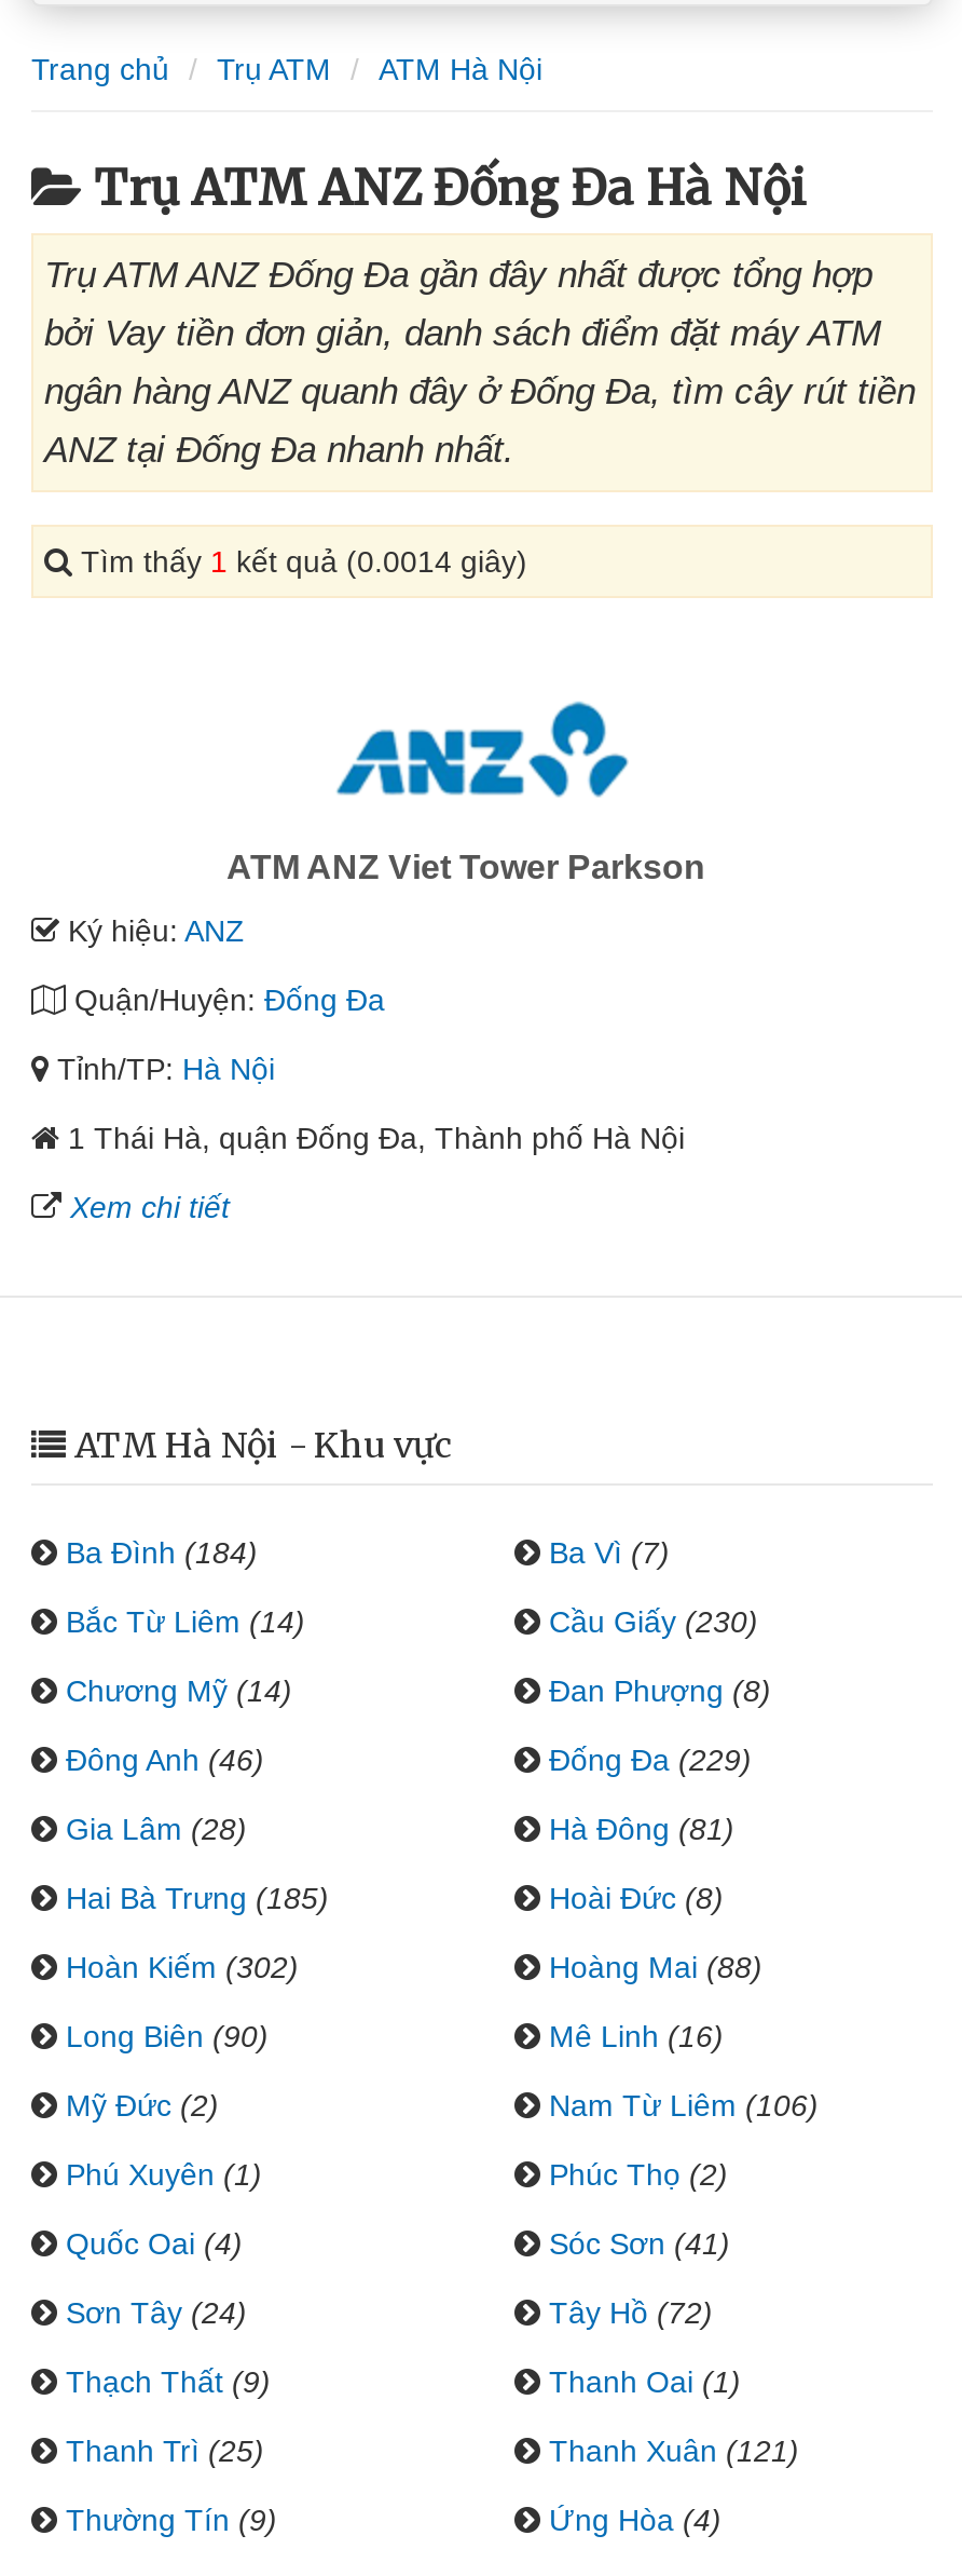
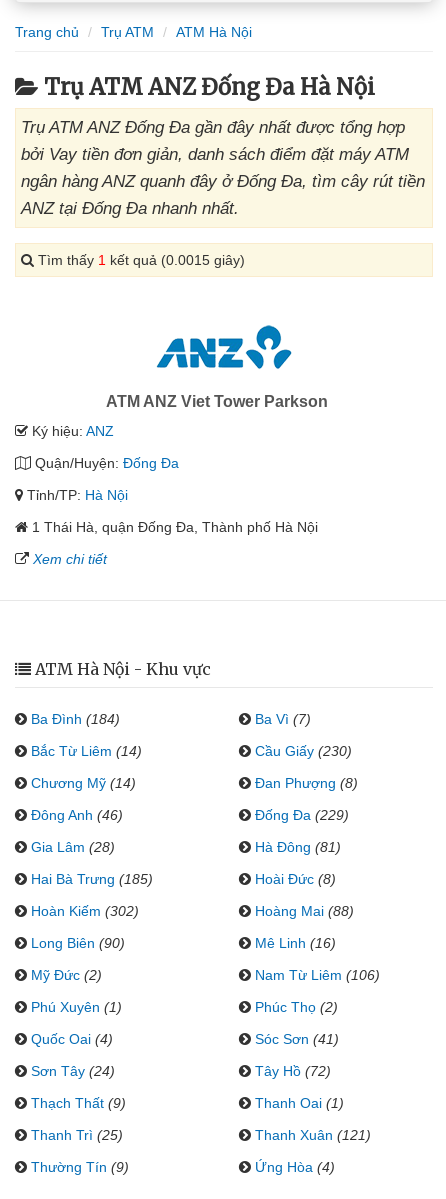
- Tìm thấy 1 kết quả (0.0014 giây)
+ Tìm thấy 1 kết quả (0.0015 giây)
